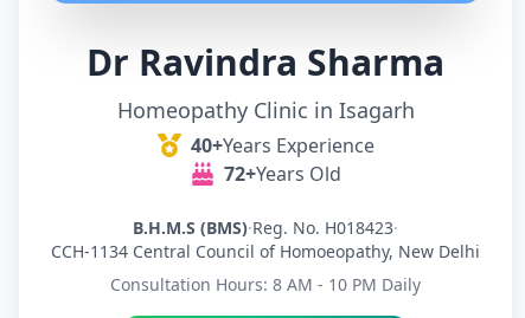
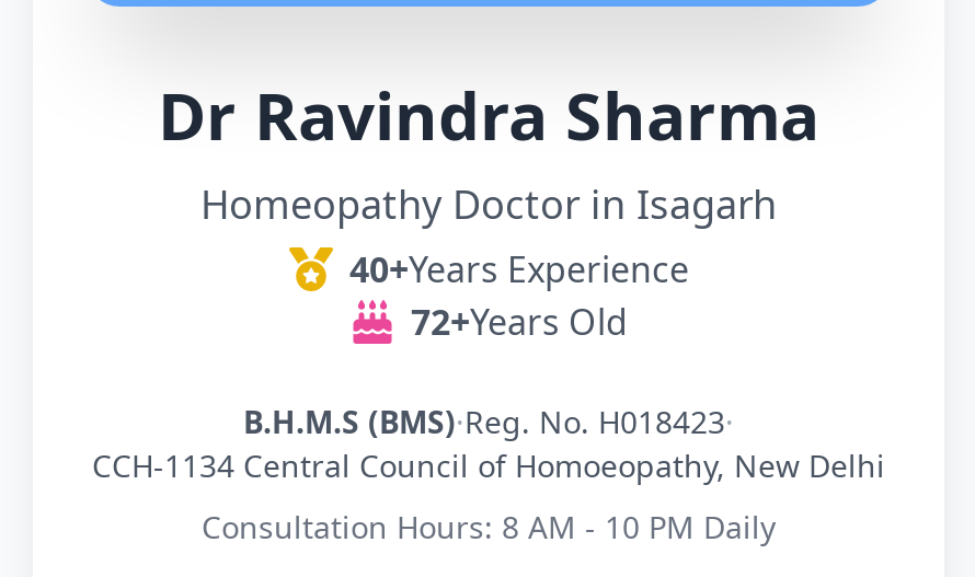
- Homeopathy Clinic in Isagarh
+ Homeopathy Doctor in Isagarh
